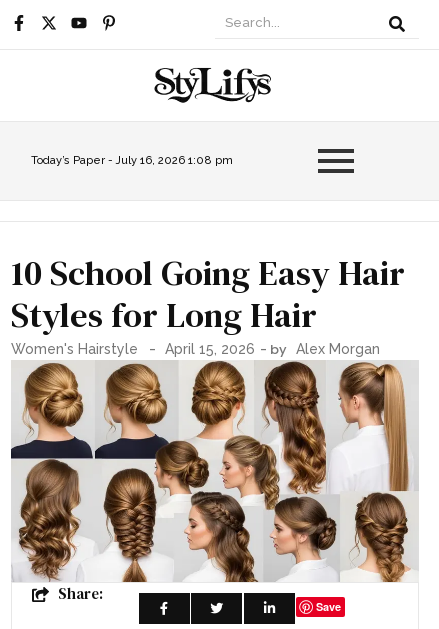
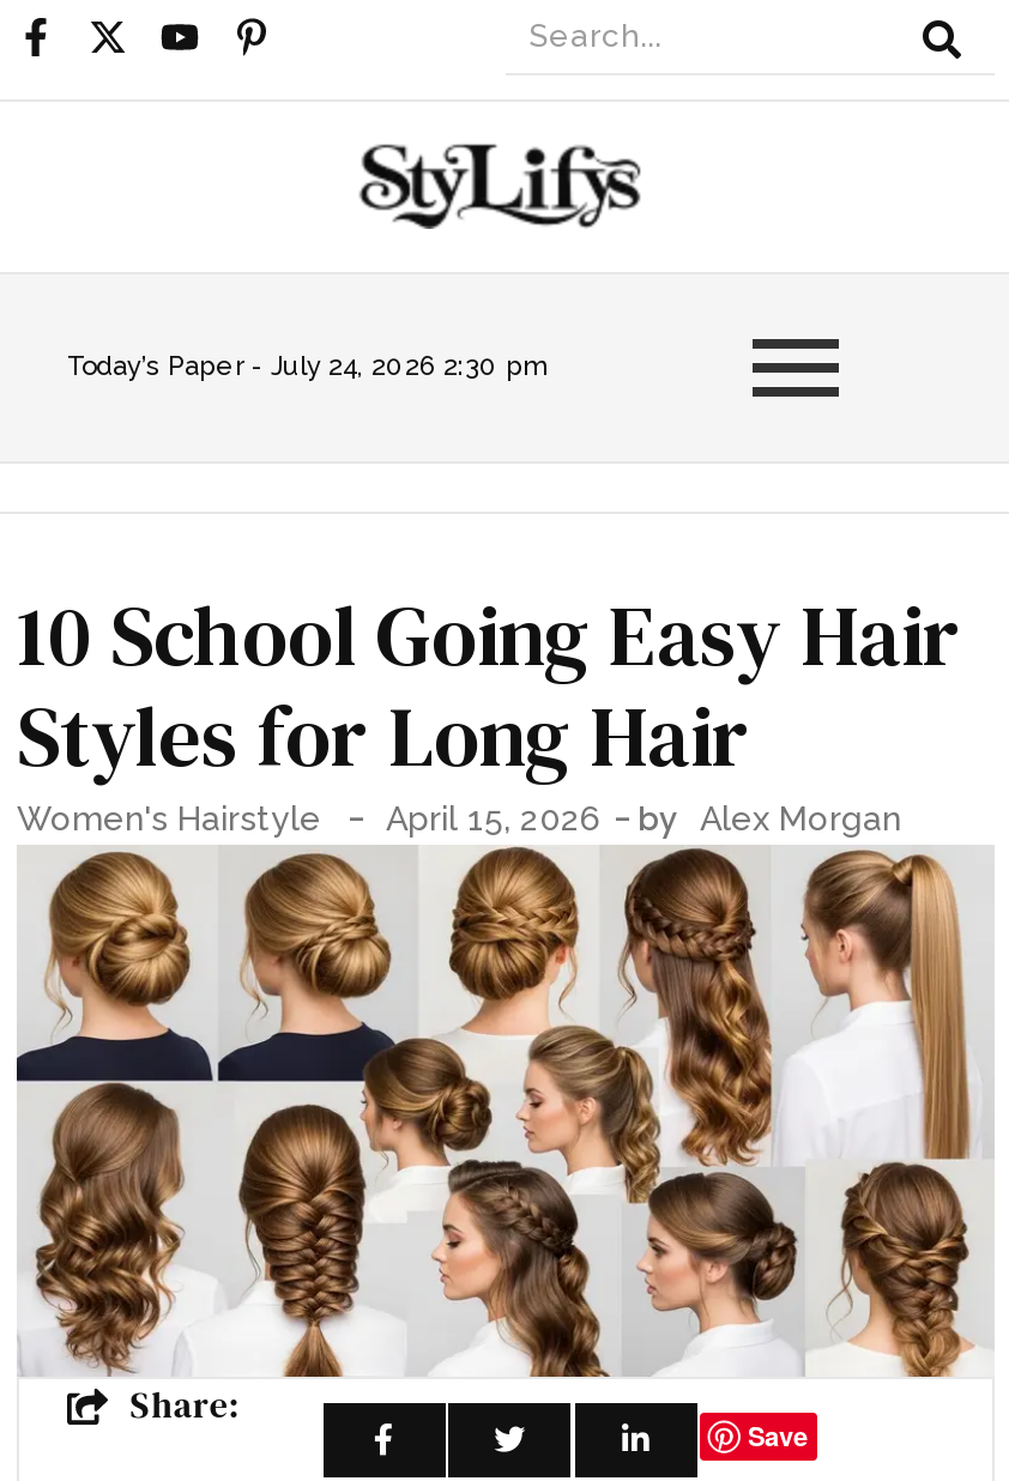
- Today’s Paper - July 16, 2026 1:08 pm
+ Today’s Paper - July 24, 2026 2:30 pm
